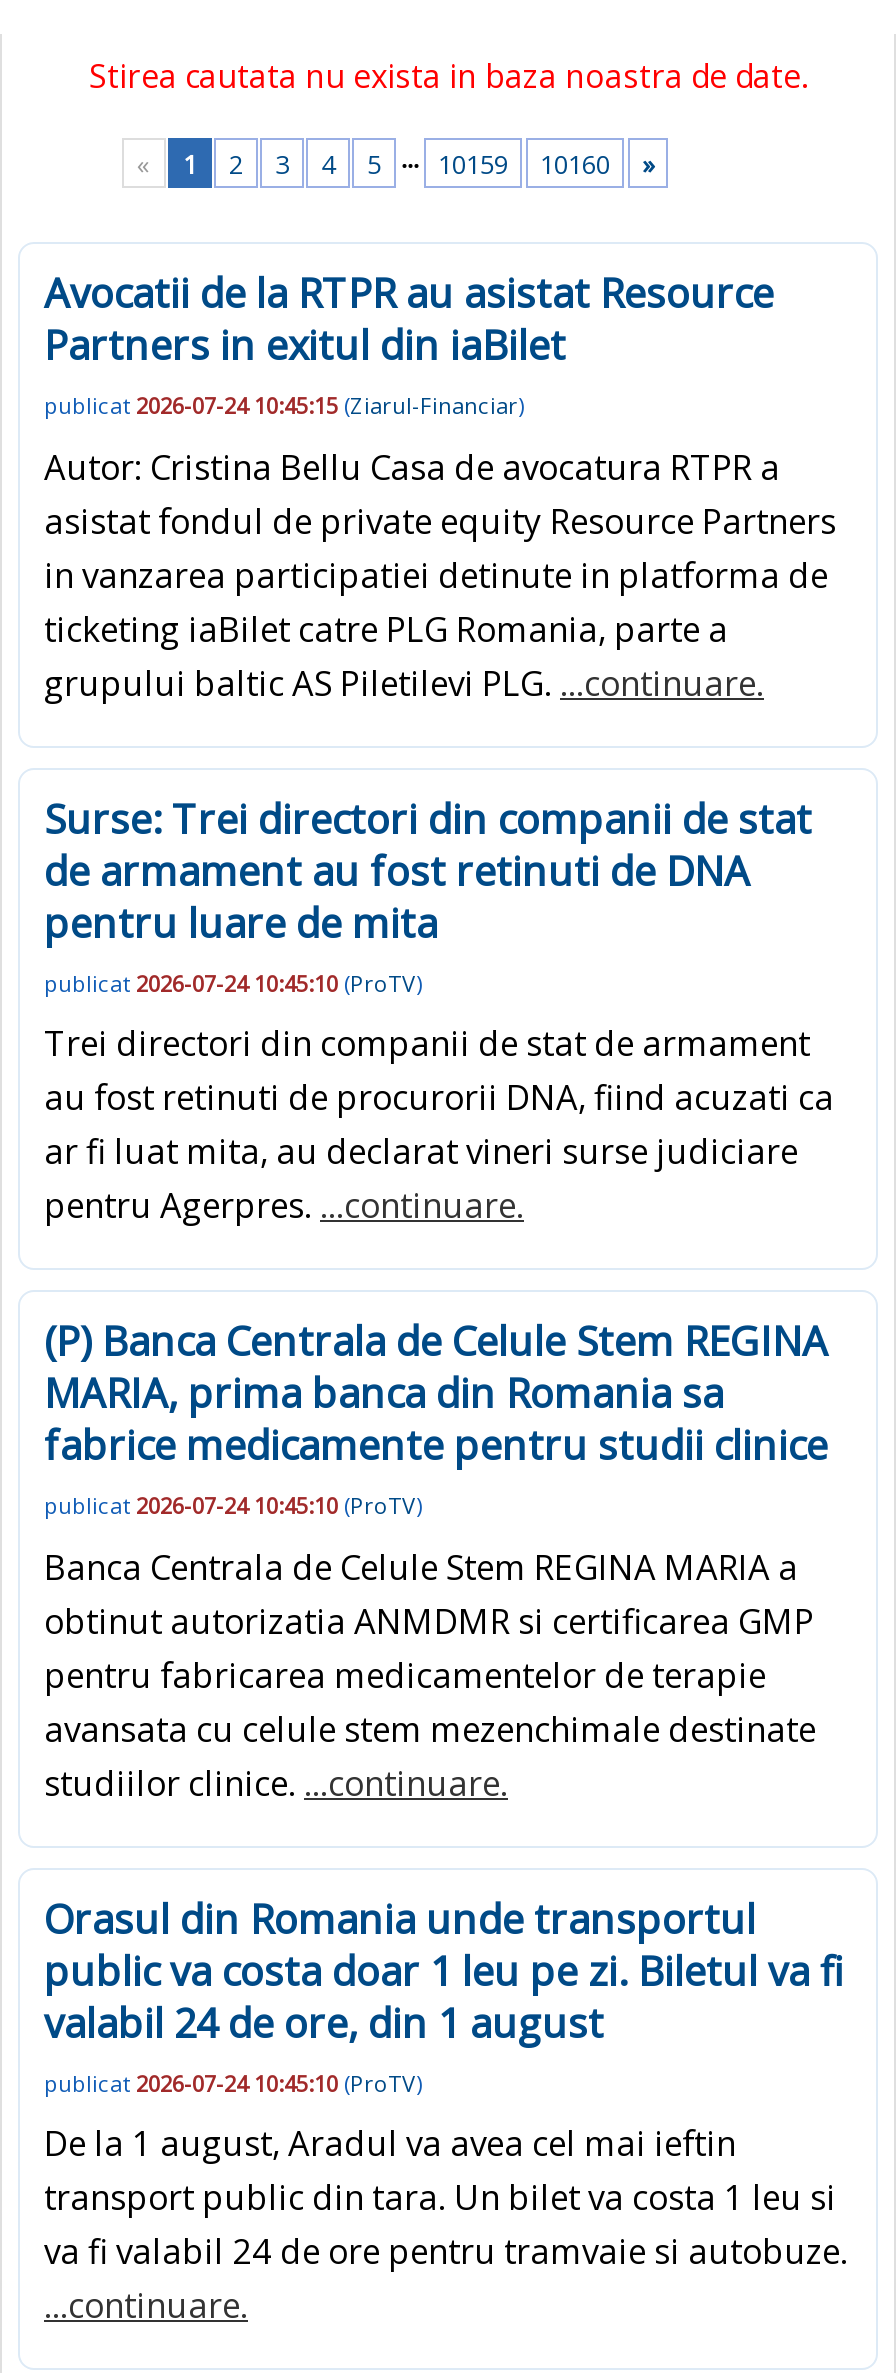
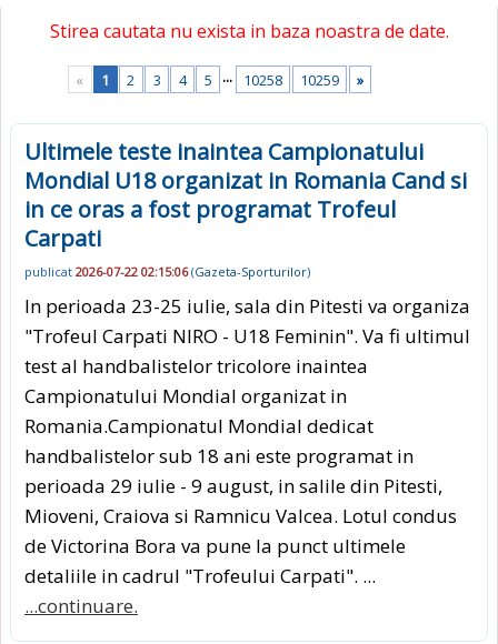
- 5 ... 10159
+ 5 ... 10258

- 10160
+ 10259

- Avocatii de la RTPR au asistat Resource
- Partners in exitul din iaBilet
- publicat 2026-07-24 10:45:15 (Ziarul-Financiar)
- Autor: Cristina Bellu Casa de avocatura RTPR a
- asistat fondul de private equity Resource Partners
- in vanzarea participatiei detinute in platforma de
- ticketing iaBilet catre PLG Romania, parte a
- grupului baltic AS Piletilevi PLG....continuare.
- Surse: Trei directori din companii de stat
- de armament au fost retinuti de DNA
- pentru luare de mita
- publicat 2026-07-24 10:45:10 (ProTV)
- Trei directori din companii de stat de armament
- au fost retinuti de procurorii DNA, fiind acuzati ca
- ar fi luat mita, au declarat vineri surse judiciare
- pentru Agerpres....continuare.
- (P) Banca Centrala de Celule Stem REGINA
- MARIA, prima banca din Romania sa
- fabrice medicamente pentru studii clinice
- publicat 2026-07-24 10:45:10 (ProTV)
- Banca Centrala de Celule Stem REGINA MARIA a
- obtinut autorizatia ANMDMR si certificarea GMP
- pentru fabricarea medicamentelor de terapie
- avansata cu celule stem mezenchimale destinate
- studiilor clinice....continuare.
- Orasul din Romania unde transportul
- public va costa doar 1 leu pe zi. Biletul va fi
- valabil 24 de ore, din 1 august
- publicat 2026-07-24 10:45:10 (ProTV)
- De la 1 august, Aradul va avea cel mai ieftin
- transport public din tara. Un bilet va costa 1 leu si
- va fi valabil 24 de ore pentru tramvaie si autobuze.
+ Ultimele teste inaintea Campionatului
+ Mondial U18 organizat in Romania Cand si
+ in ce oras a fost programat Trofeul
+ Carpati
+ publicat 2026-07-22 02:15:06 (Gazeta-Sporturilor)
+ In perioada 23-25 iulie, sala din Pitesti va organiza
+ "Trofeul Carpati NIRO - U18 Feminin". Va fi ultimul
+ test al handbalistelor tricolore inaintea
+ Campionatului Mondial organizat in
+ Romania.Campionatul Mondial dedicat
+ handbalistelor sub 18 ani este programat in
+ perioada 29 iulie - 9 august, in salile din Pitesti,
+ Mioveni, Craiova si Ramnicu Valcea. Lotul condus
+ de Victorina Bora va pune la punct ultimele
+ detaliile in cadrul "Trofeului Carpati". ...
